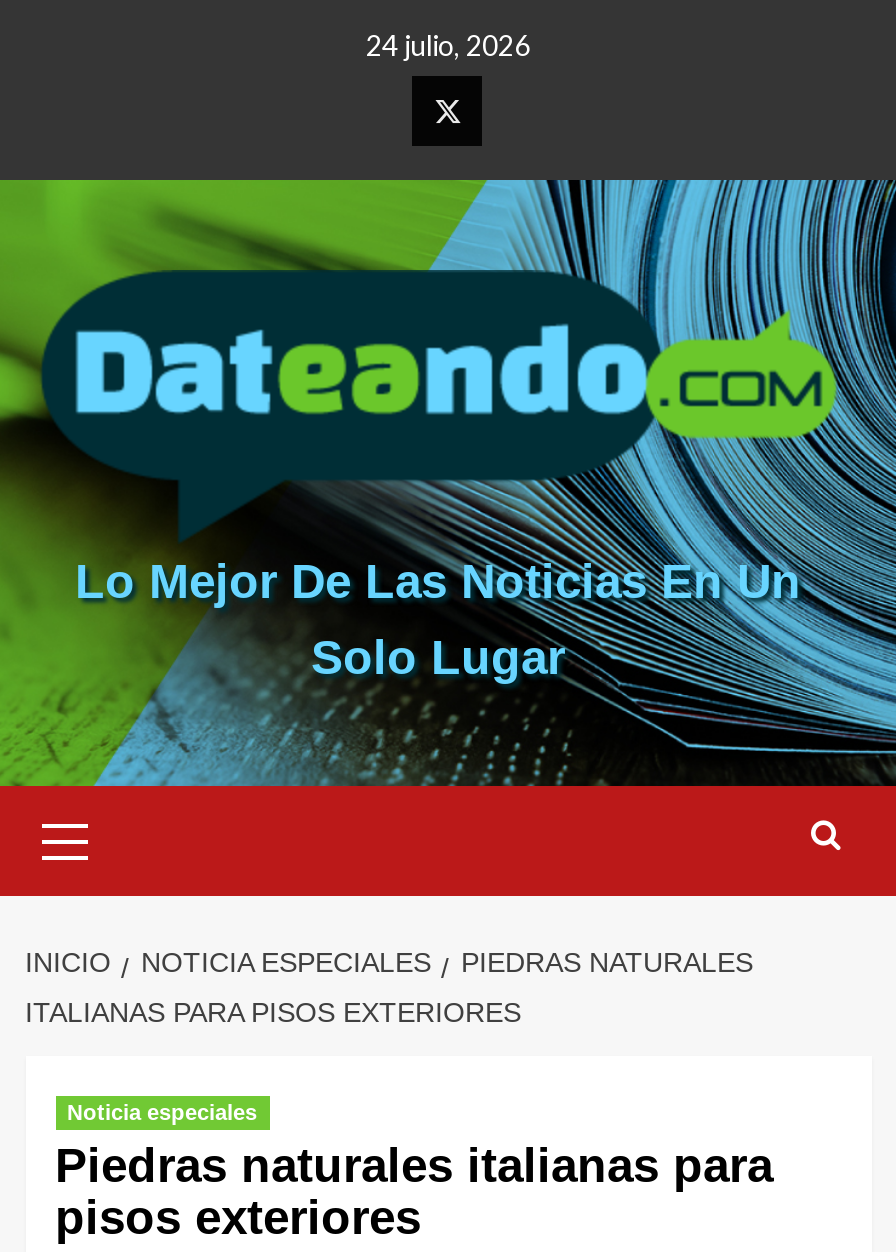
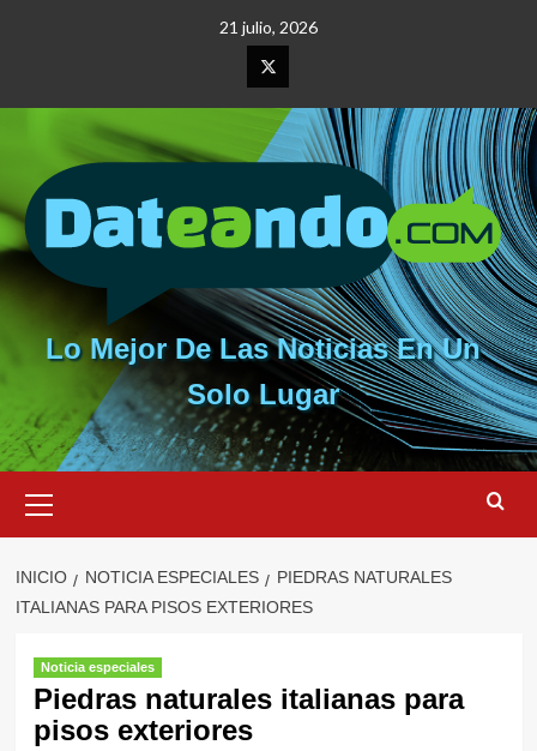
- 24 julio, 2026
+ 21 julio, 2026
